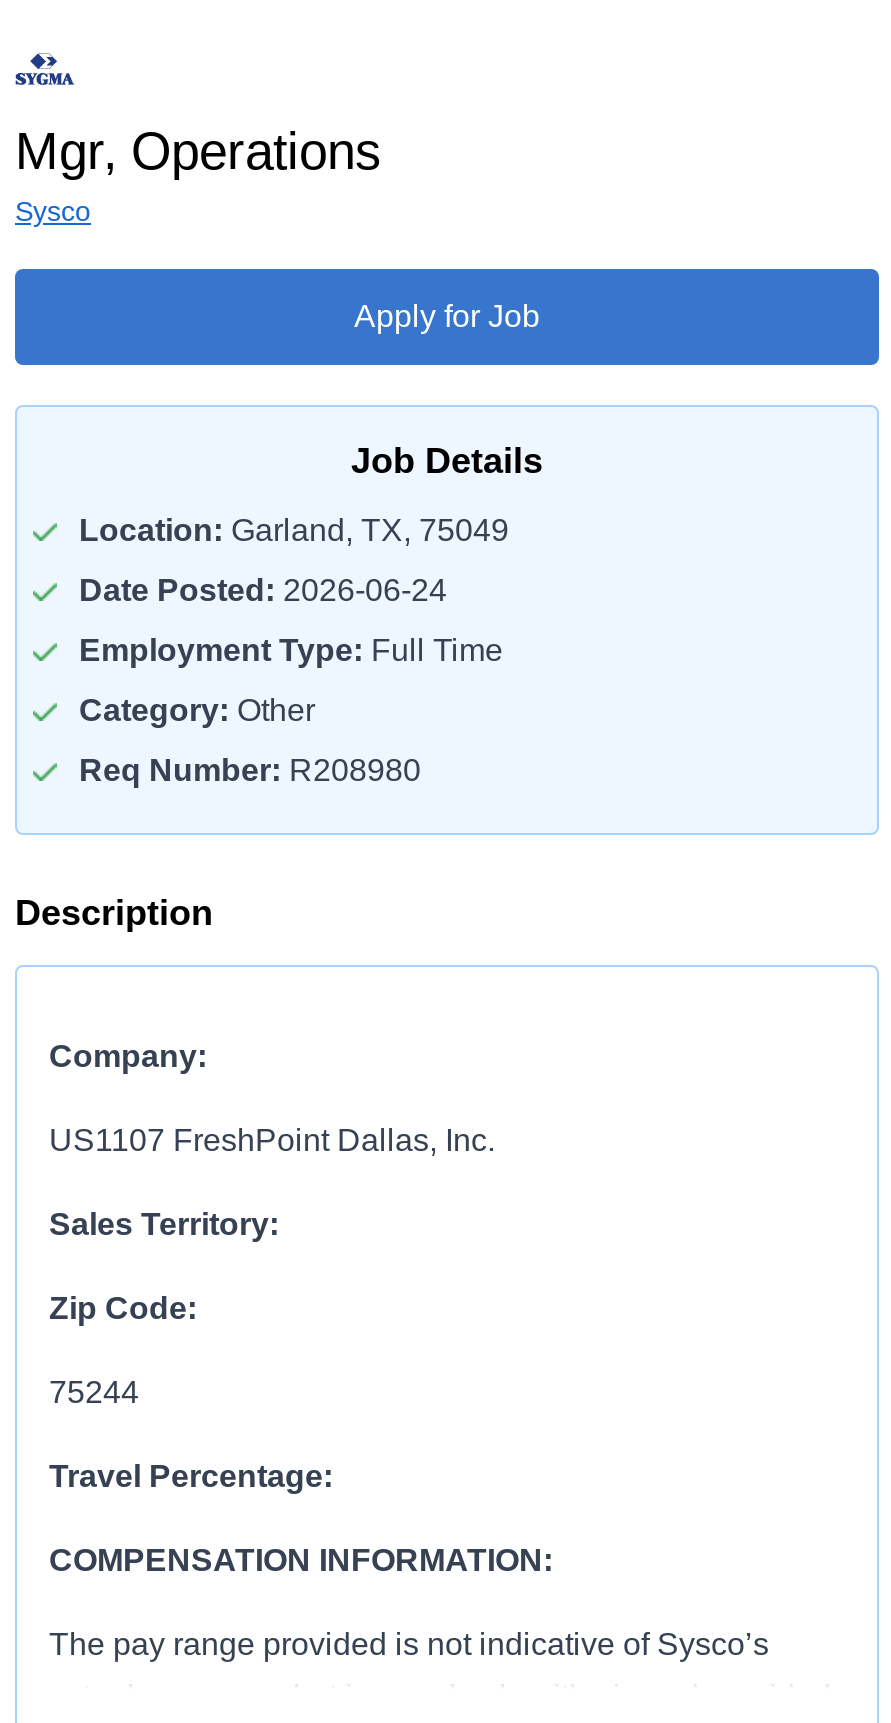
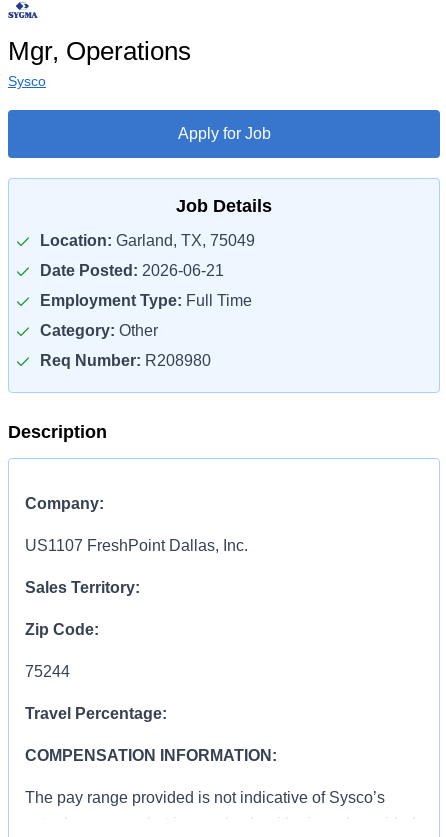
- Date Posted: 2026-06-24
+ Date Posted: 2026-06-21
